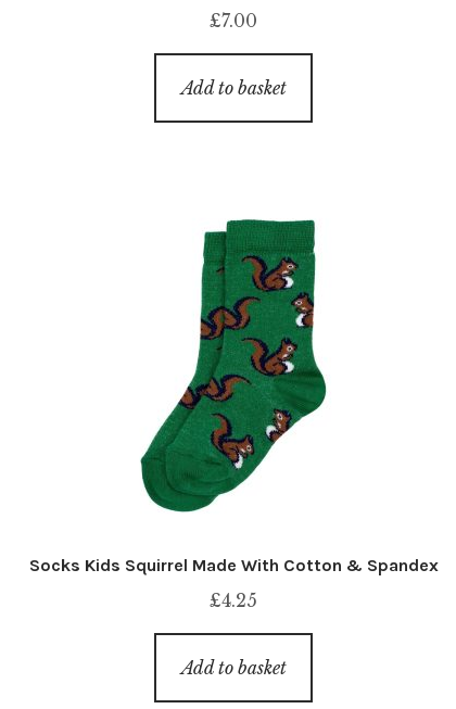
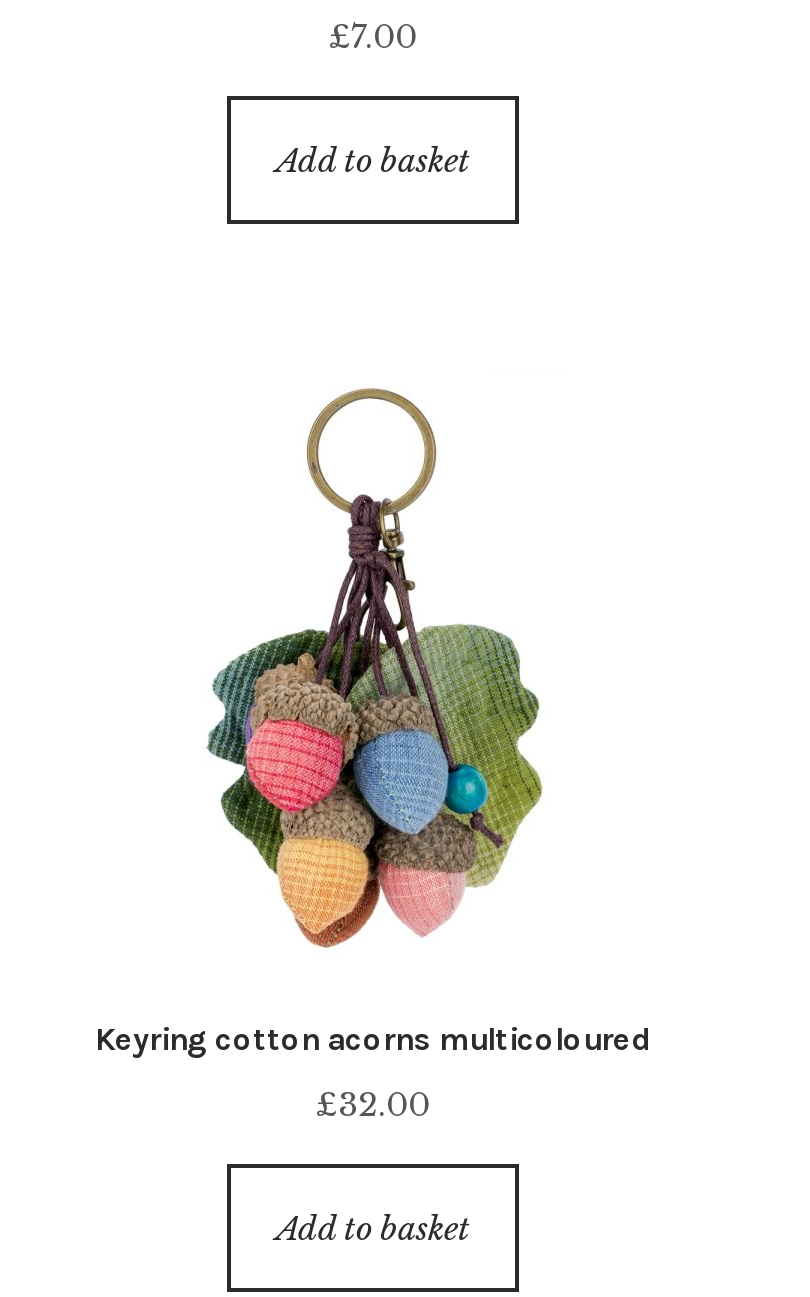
- [image]
- Socks Kids Squirrel Made With Cotton & Spandex
+ [image]
+ Keyring cotton acorns multicoloured

- £4.25
+ £32.00
